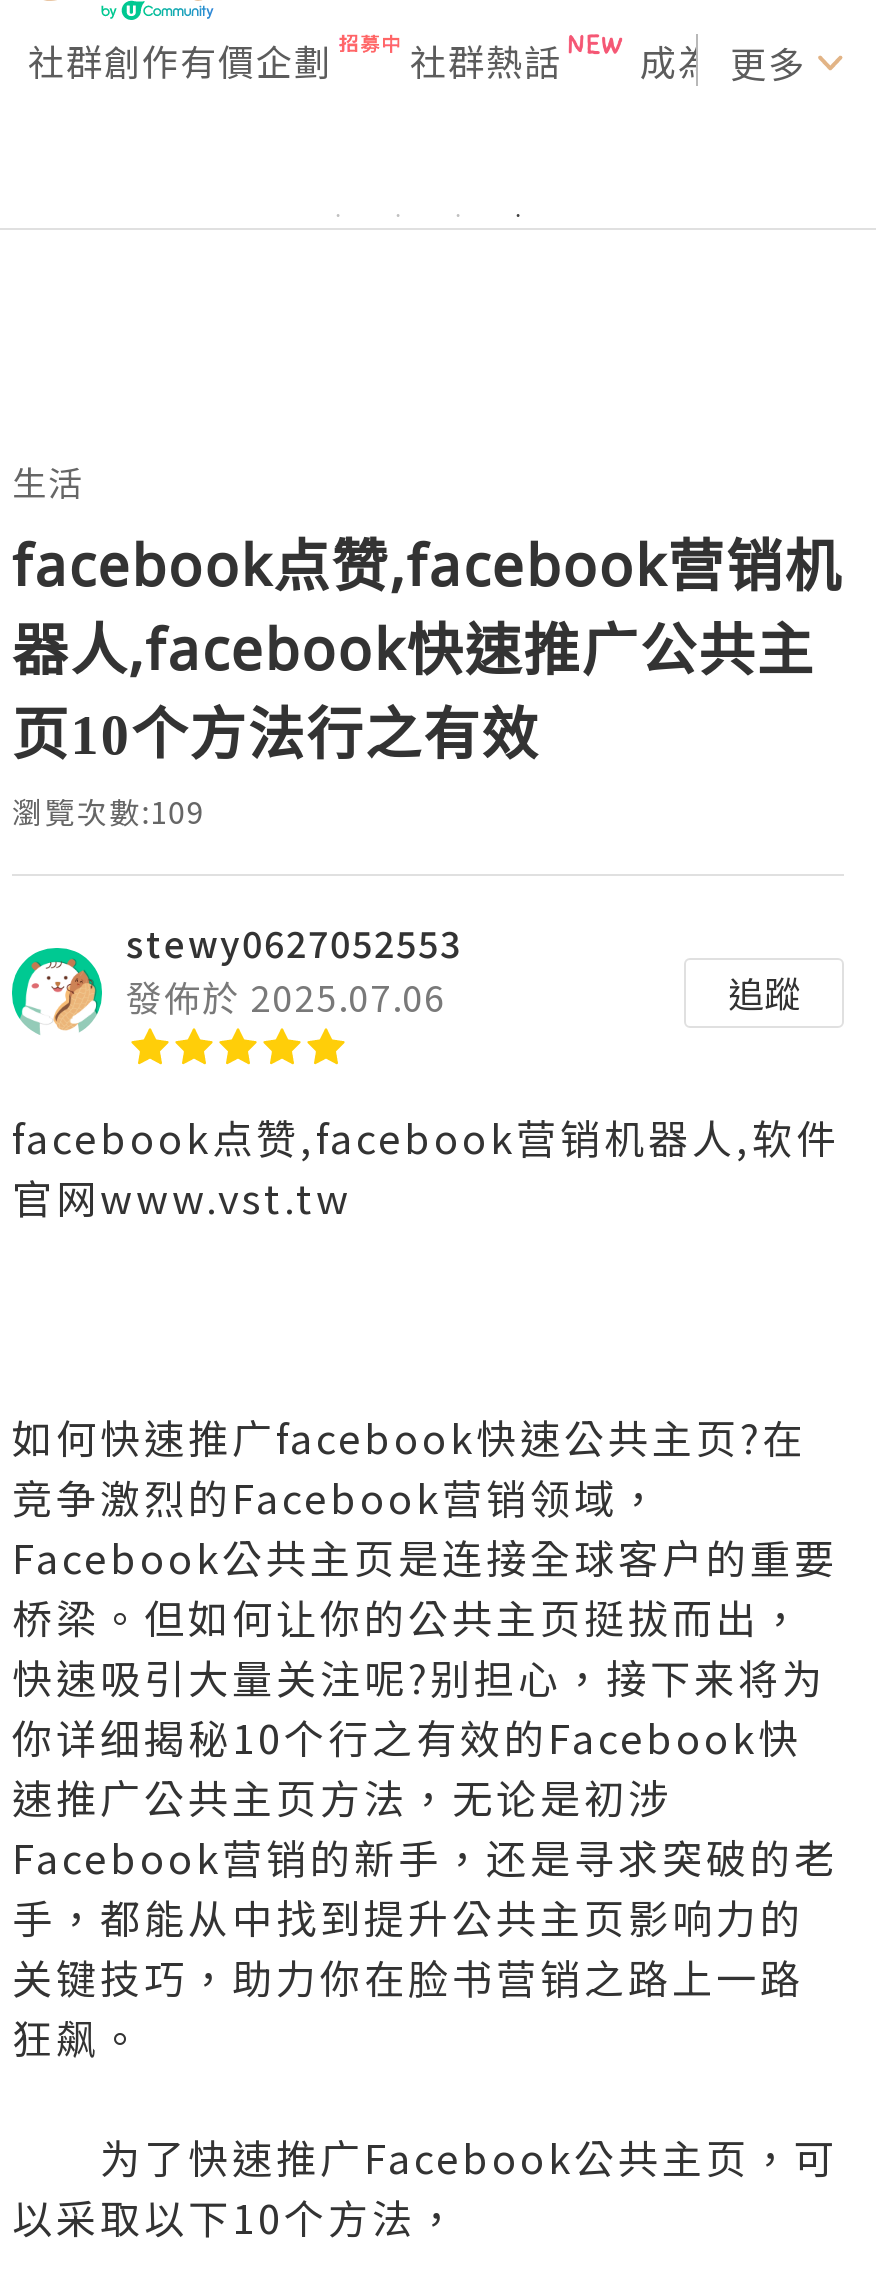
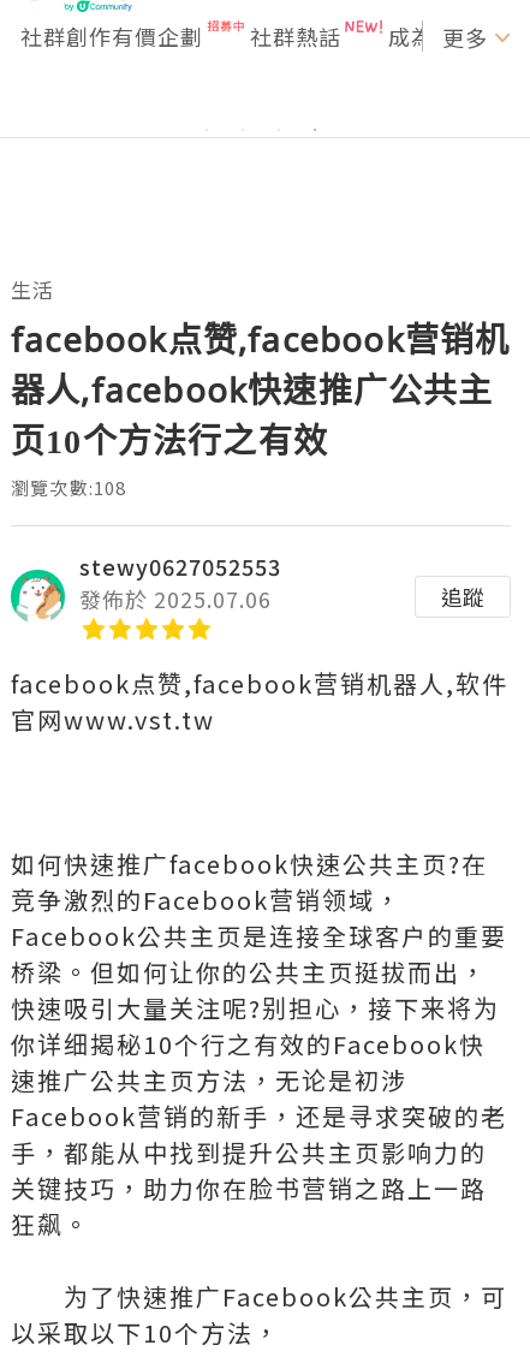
- 瀏覽次數:109
+ 瀏覽次數:108
